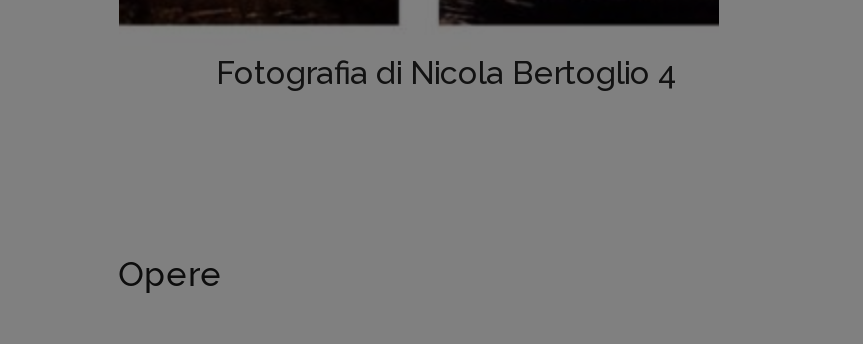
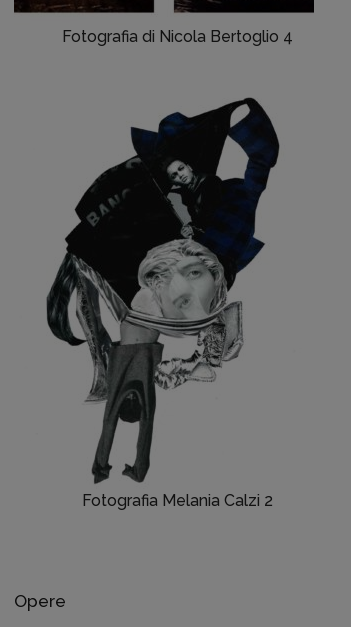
+ [image]
+ Fotografia Melania Calzi 2
